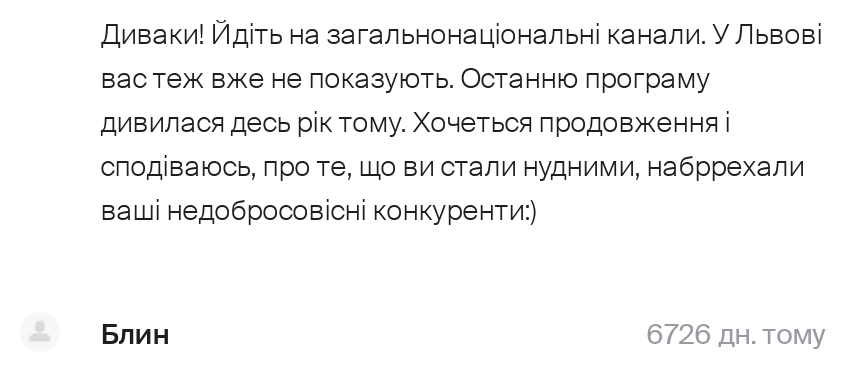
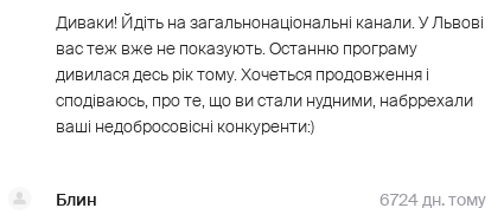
- 6726 дн. тому
+ 6724 дн. тому
